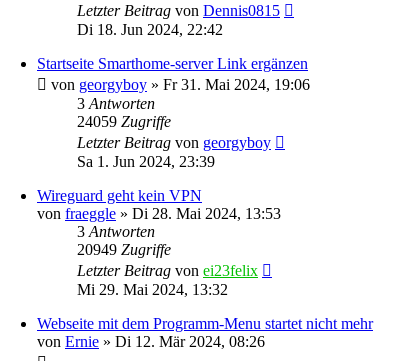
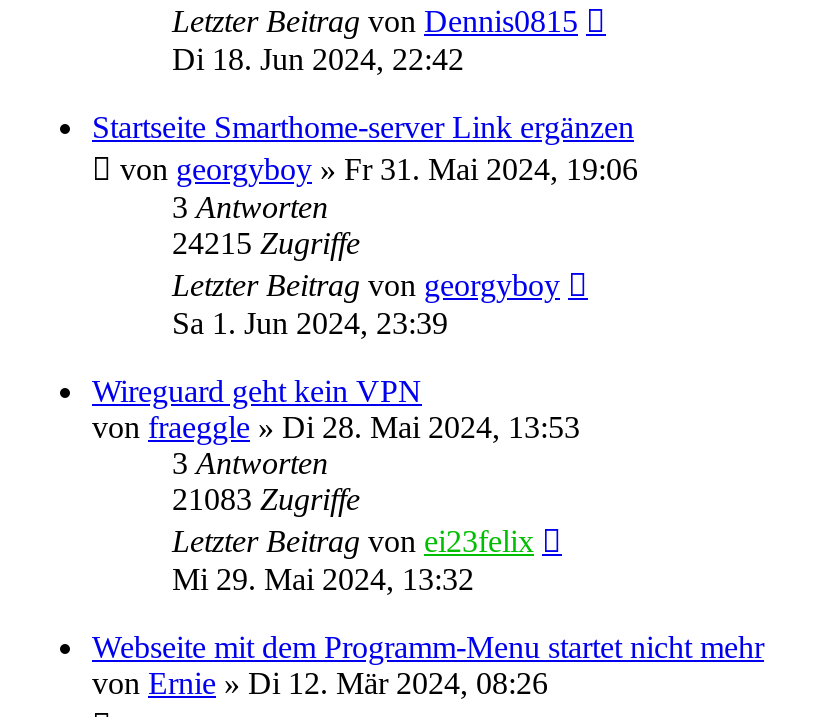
- 24059 Zugriffe
+ 24215 Zugriffe

- 20949 Zugriffe
+ 21083 Zugriffe
